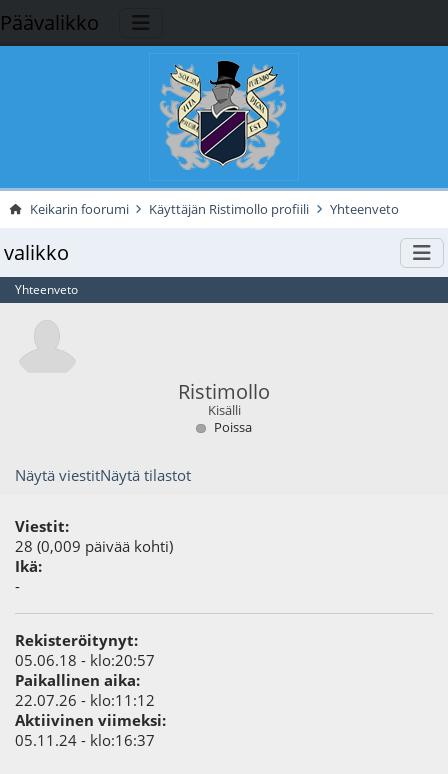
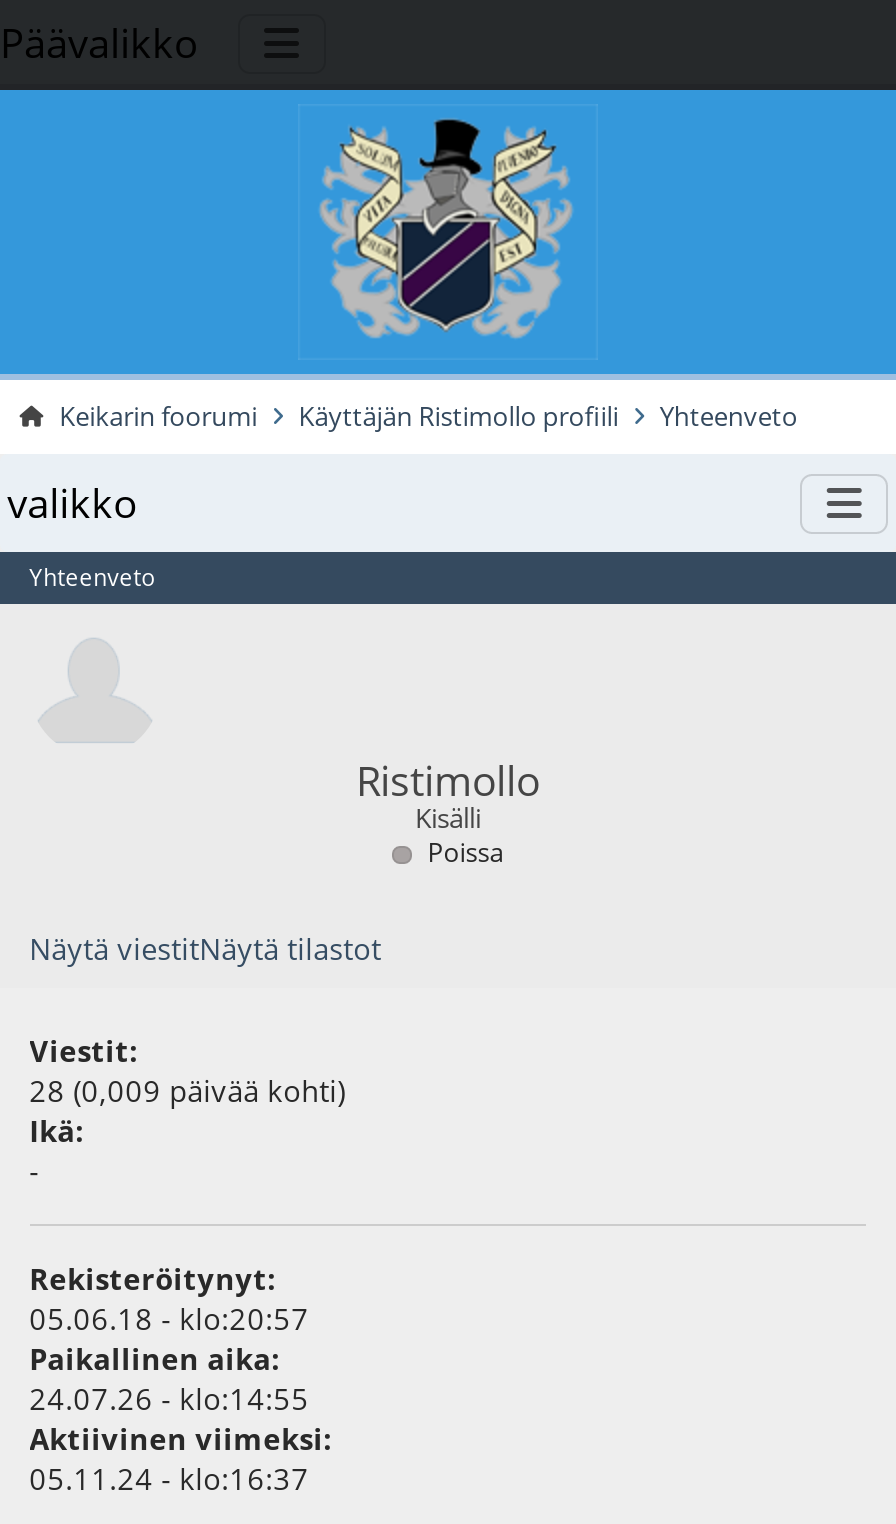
- 22.07.26 - klo:11:12
+ 24.07.26 - klo:14:55
